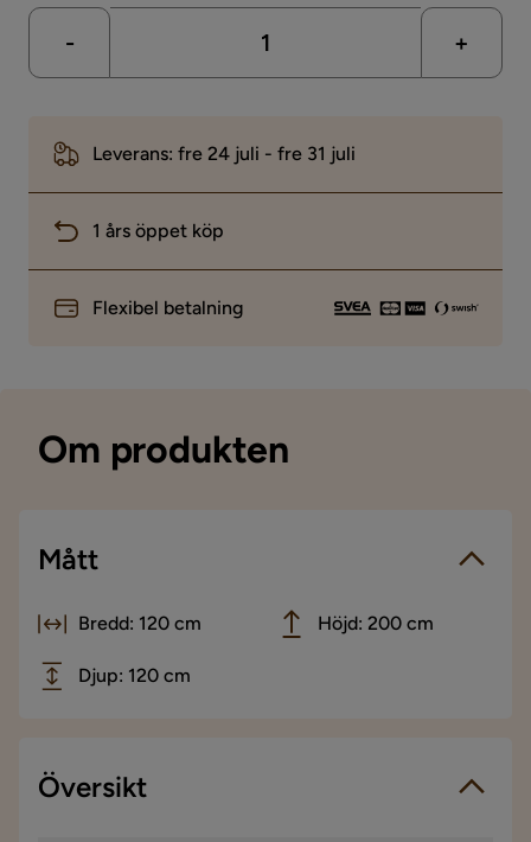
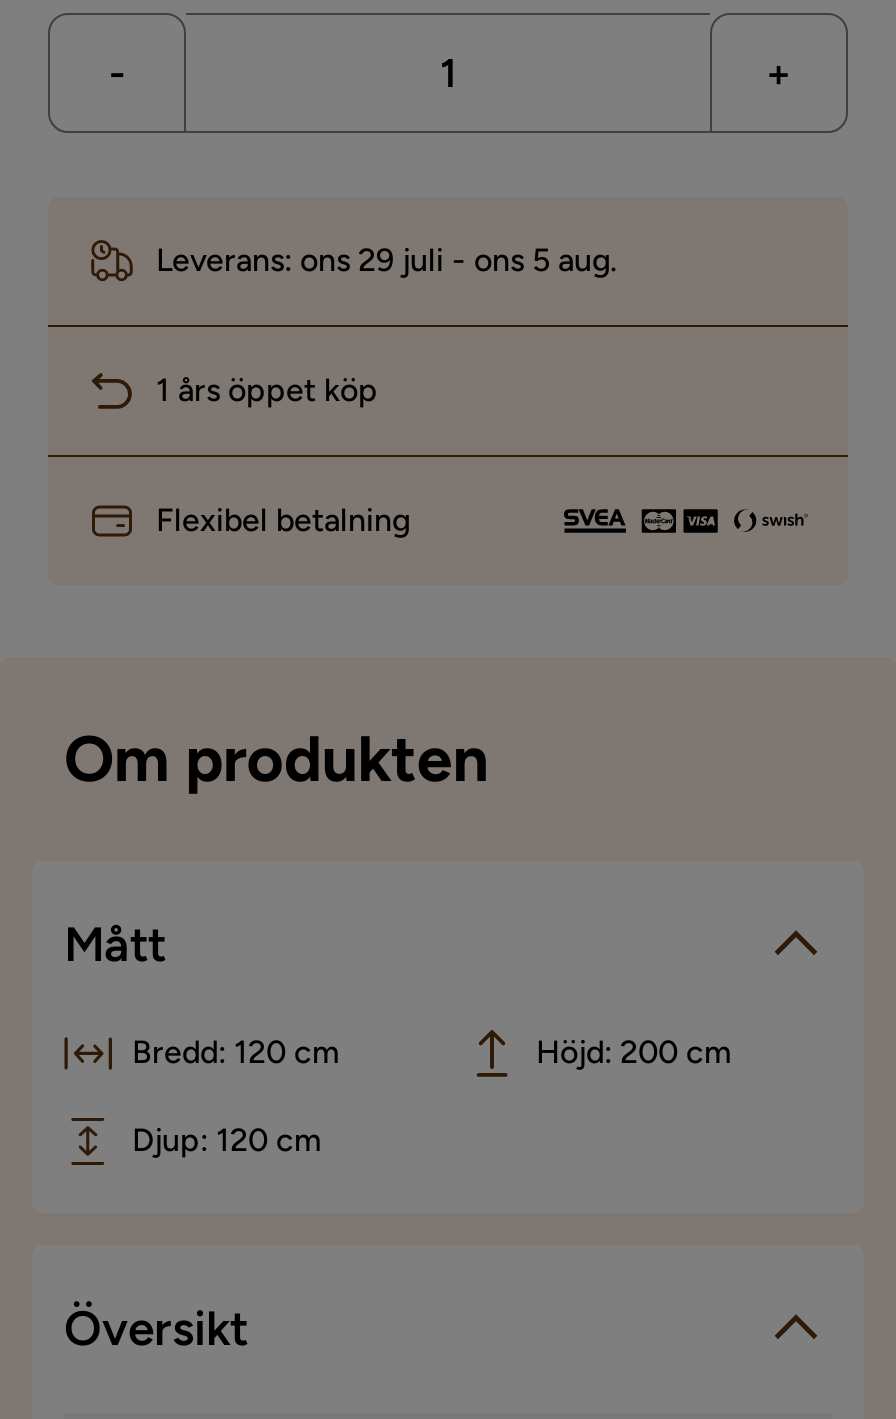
- Leverans: fre 24 juli - fre 31 juli
+ Leverans: ons 29 juli - ons 5 aug.
